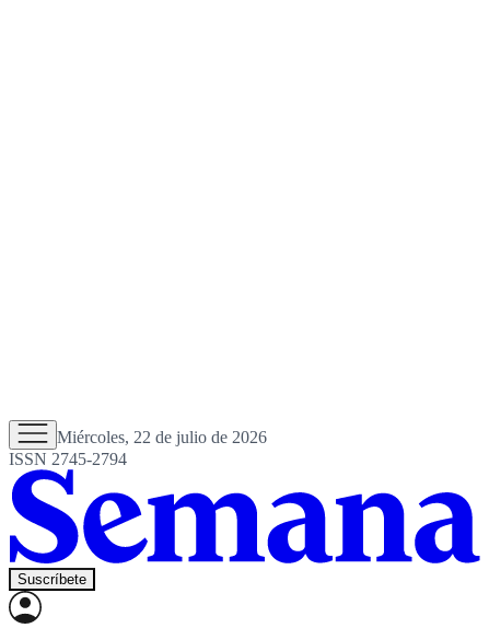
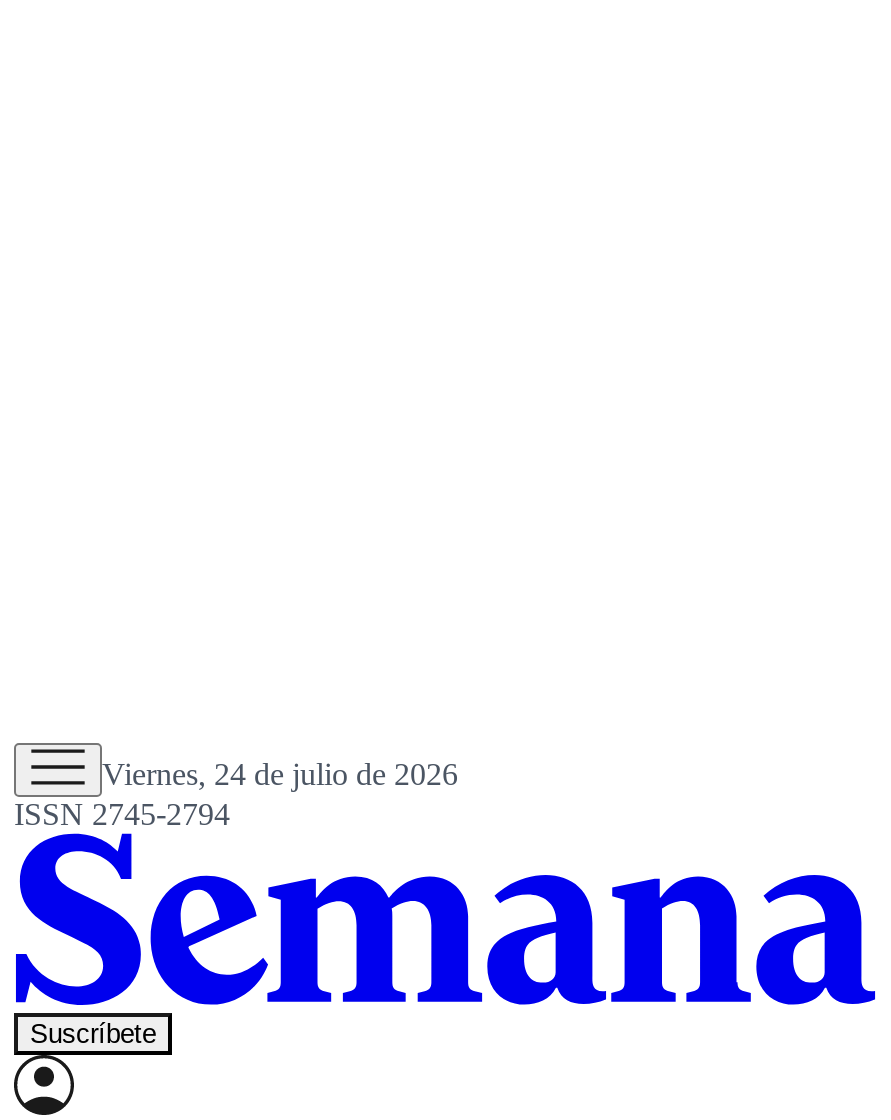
- Miércoles, 22 de julio de 2026
+ Viernes, 24 de julio de 2026
